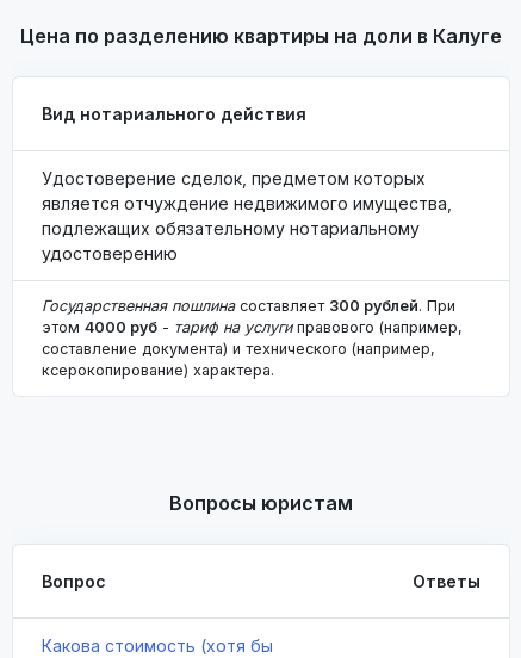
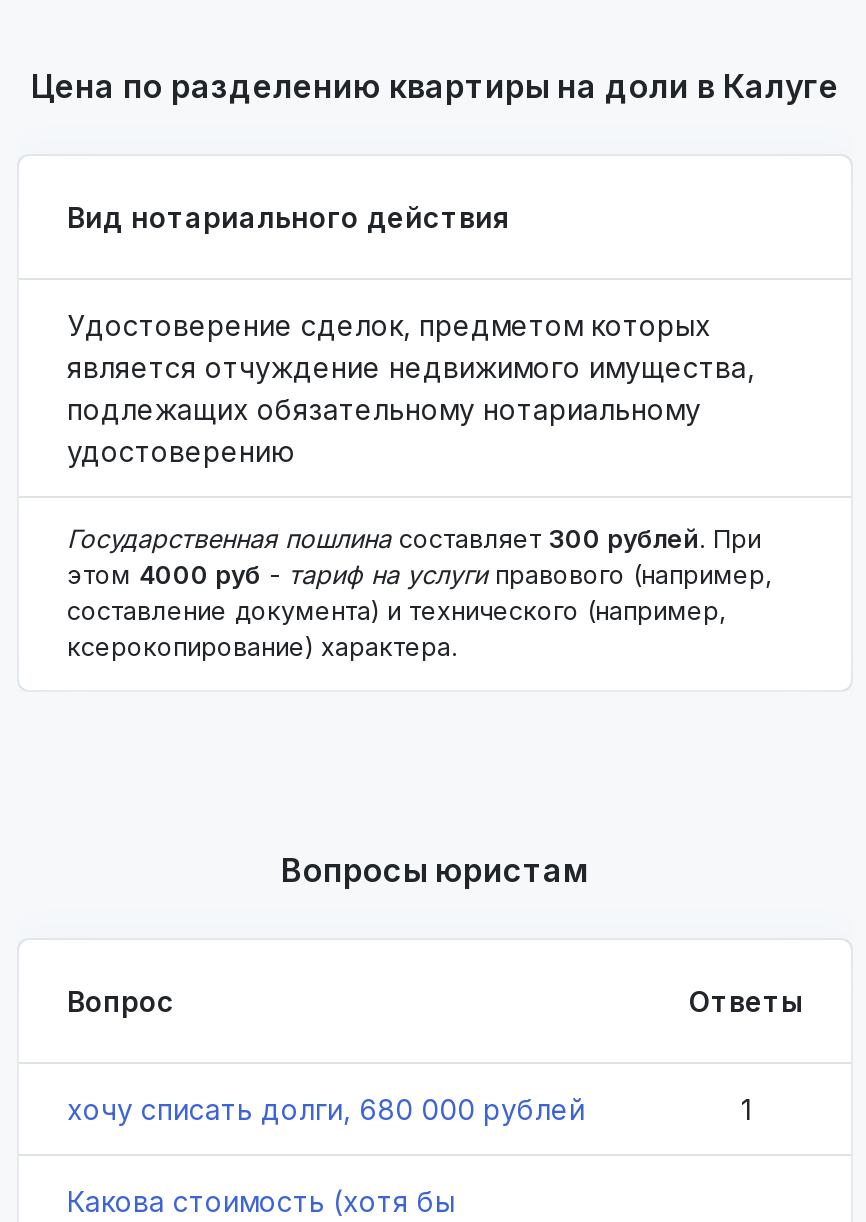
+ хочу списать долги, 680 000 рублей
+ 1
